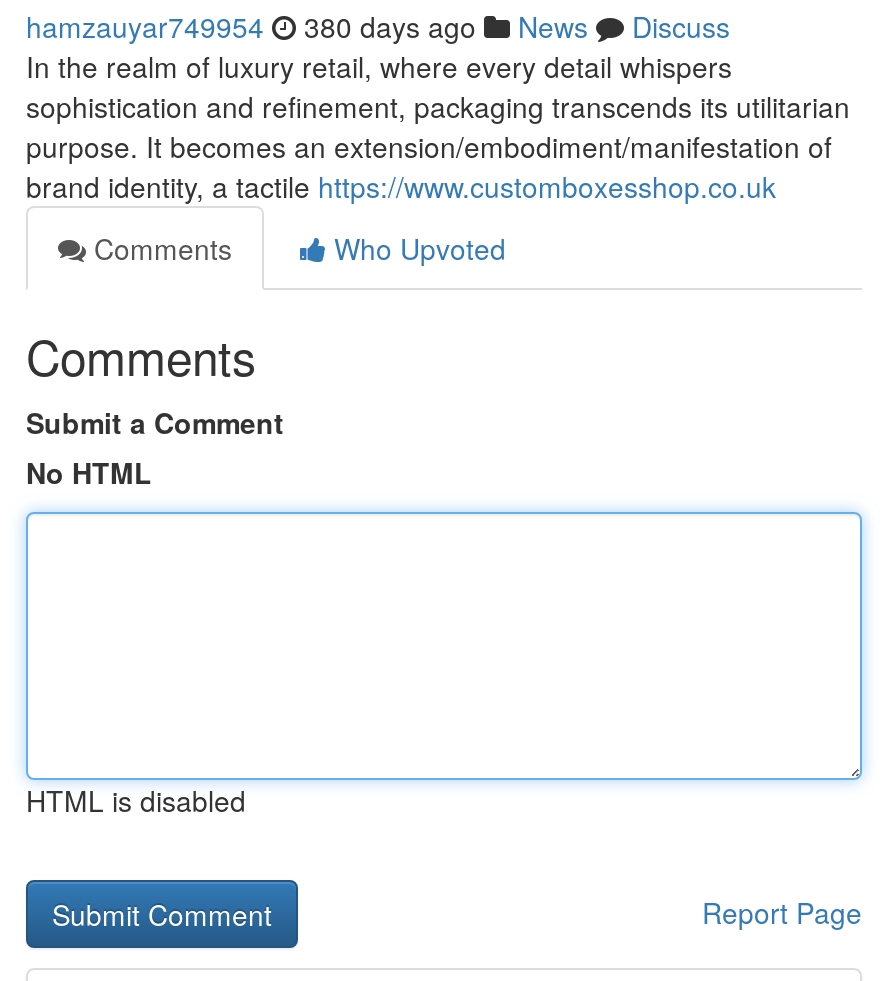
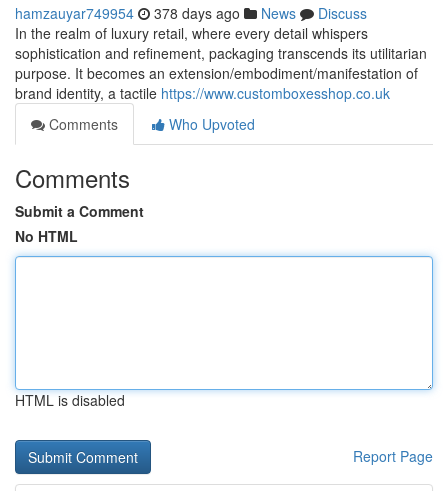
- hamzauyar749954 380 days ago News Discuss
+ hamzauyar749954 378 days ago News Discuss
